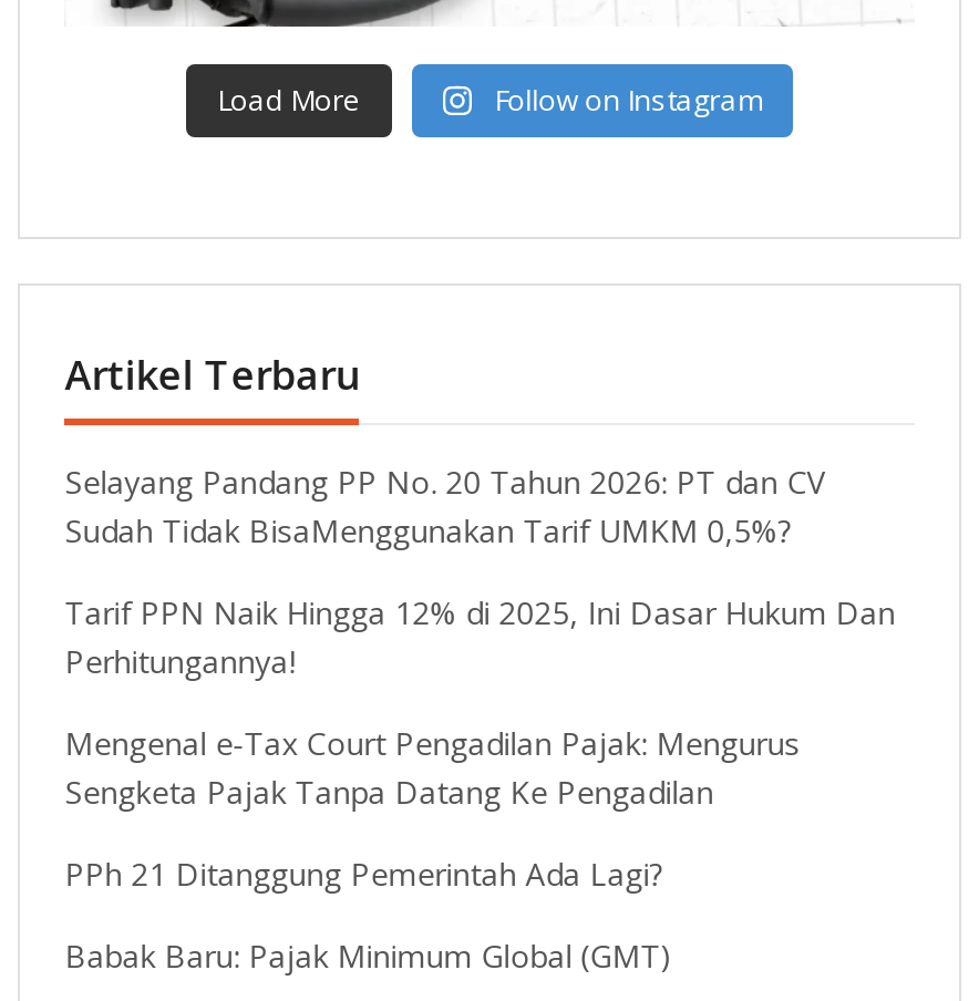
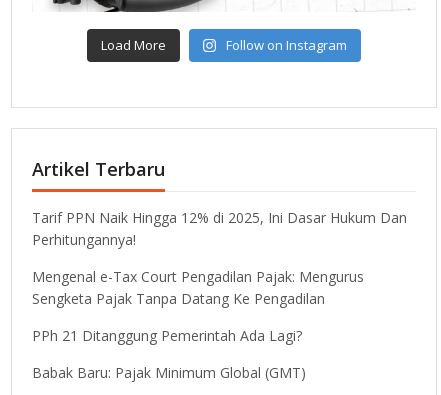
- Selayang Pandang PP No. 20 Tahun 2026: PT dan CV
- Sudah Tidak BisaMenggunakan Tarif UMKM 0,5%?
